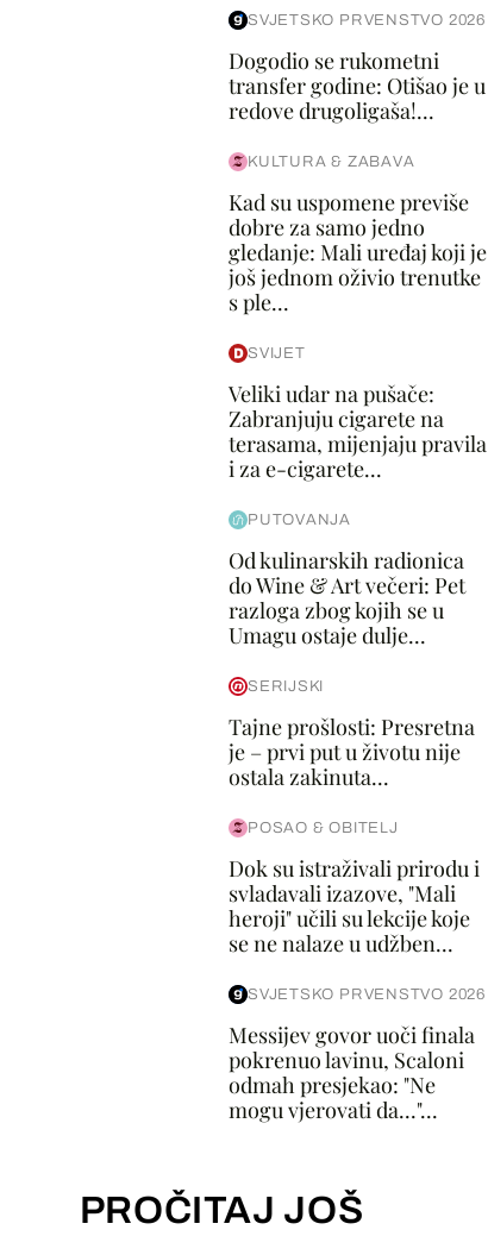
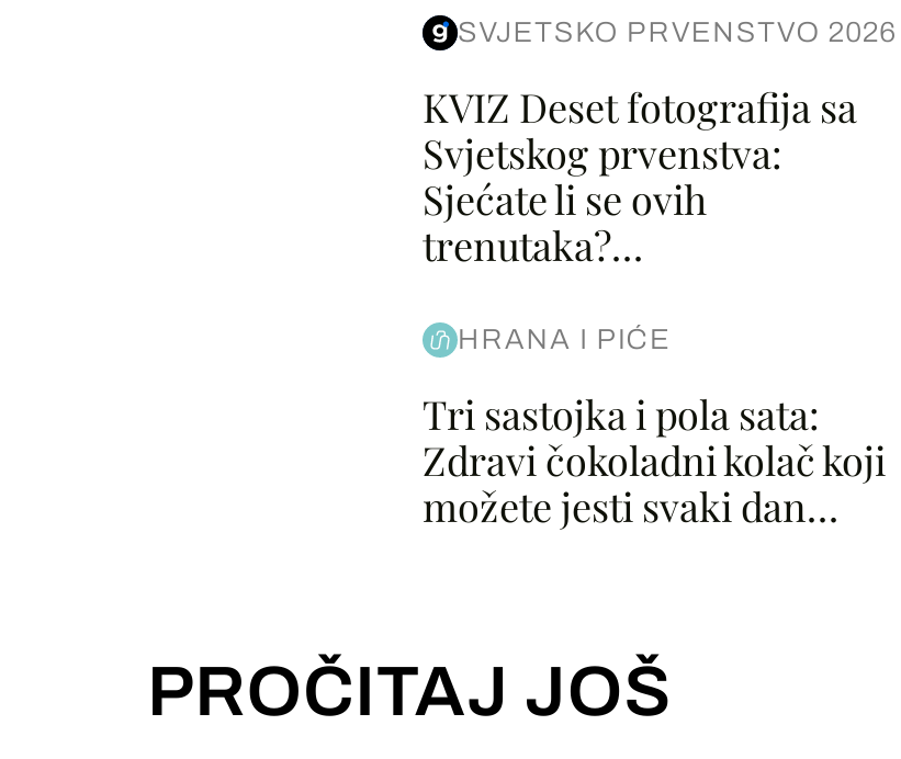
- Dogodio se rukometni
- transfer godine: Otišao je u
- redove drugoligaša!...
- KULTURA & ZABAVA
- Kad su uspomene previše
- dobre za samo jedno
- gledanje: Mali uređaj koji je
- još jednom oživio trenutke
- s ple...
- SVIJET
- Veliki udar na pušače:
- Zabranjuju cigarete na
- terasama, mijenjaju pravila
- i za e-cigarete...
- PUTOVANJA
- Od kulinarskih radionica
- do Wine & Art večeri: Pet
- razloga zbog kojih se u
- Umagu ostaje dulje...
- SERIJSKI
- Tajne prošlosti: Presretna
- je – prvi put u životu nije
- ostala zakinuta...
- POSAO & OBITELJ
- Dok su istraživali prirodu i
- svladavali izazove, "Mali
- heroji" učili su lekcije koje
- se ne nalaze u udžben...
- SVJETSKO PRVENSTVO 2026
- Messijev govor uoči finala
- pokrenuo lavinu, Scaloni
- odmah presjekao: "Ne
- mogu vjerovati da..."...
+ KVIZ Deset fotografija sa
+ Svjetskog prvenstva:
+ Sjećate li se ovih
+ trenutaka?...
+ HRANA I PIĆE
+ Tri sastojka i pola sata:
+ Zdravi čokoladni kolač koji
+ možete jesti svaki dan...
